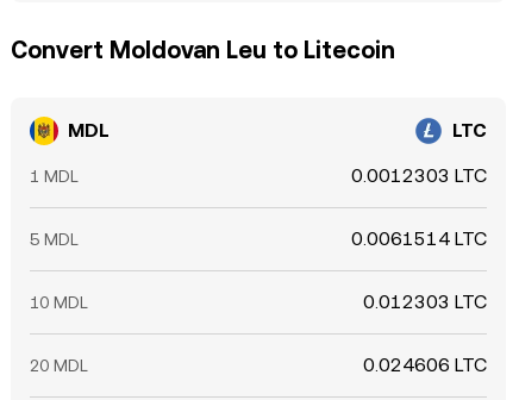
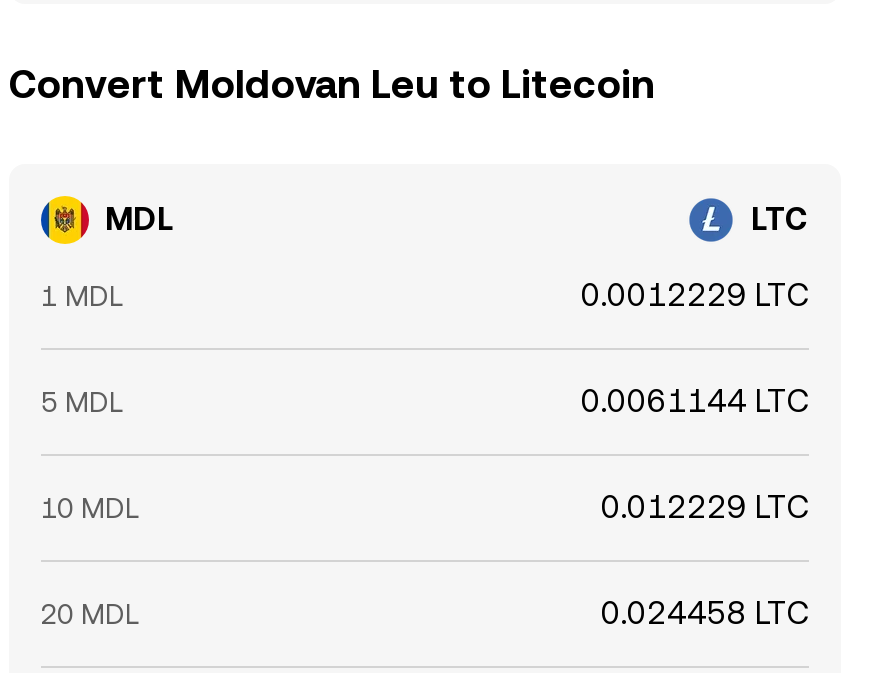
- 0.0012303 LTC
+ 0.0012229 LTC

- 0.0061514 LTC
+ 0.0061144 LTC

- 0.012303 LTC
+ 0.012229 LTC

- 0.024606 LTC
+ 0.024458 LTC
